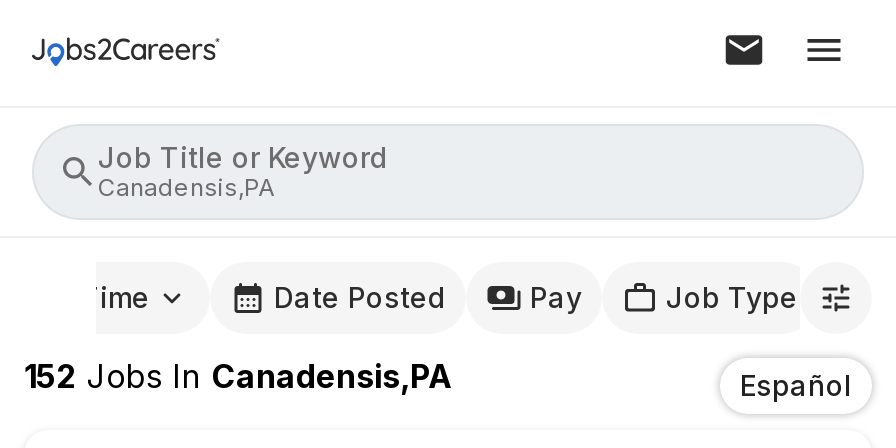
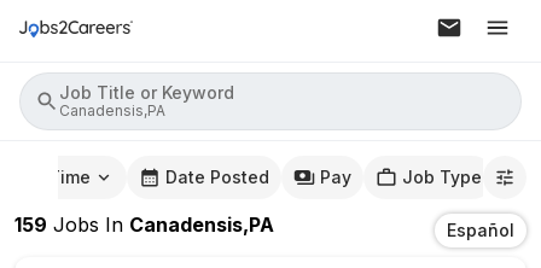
- 152 Jobs In Canadensis,PA
+ 159 Jobs In Canadensis,PA
